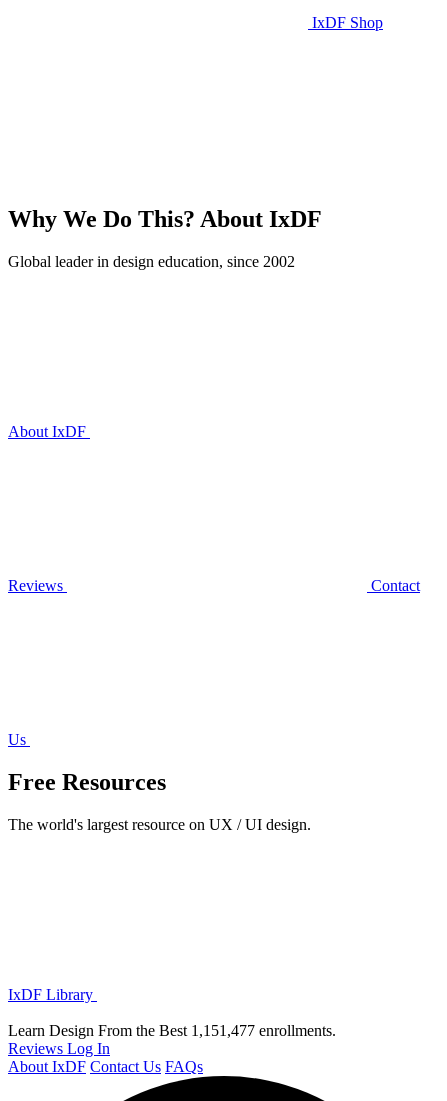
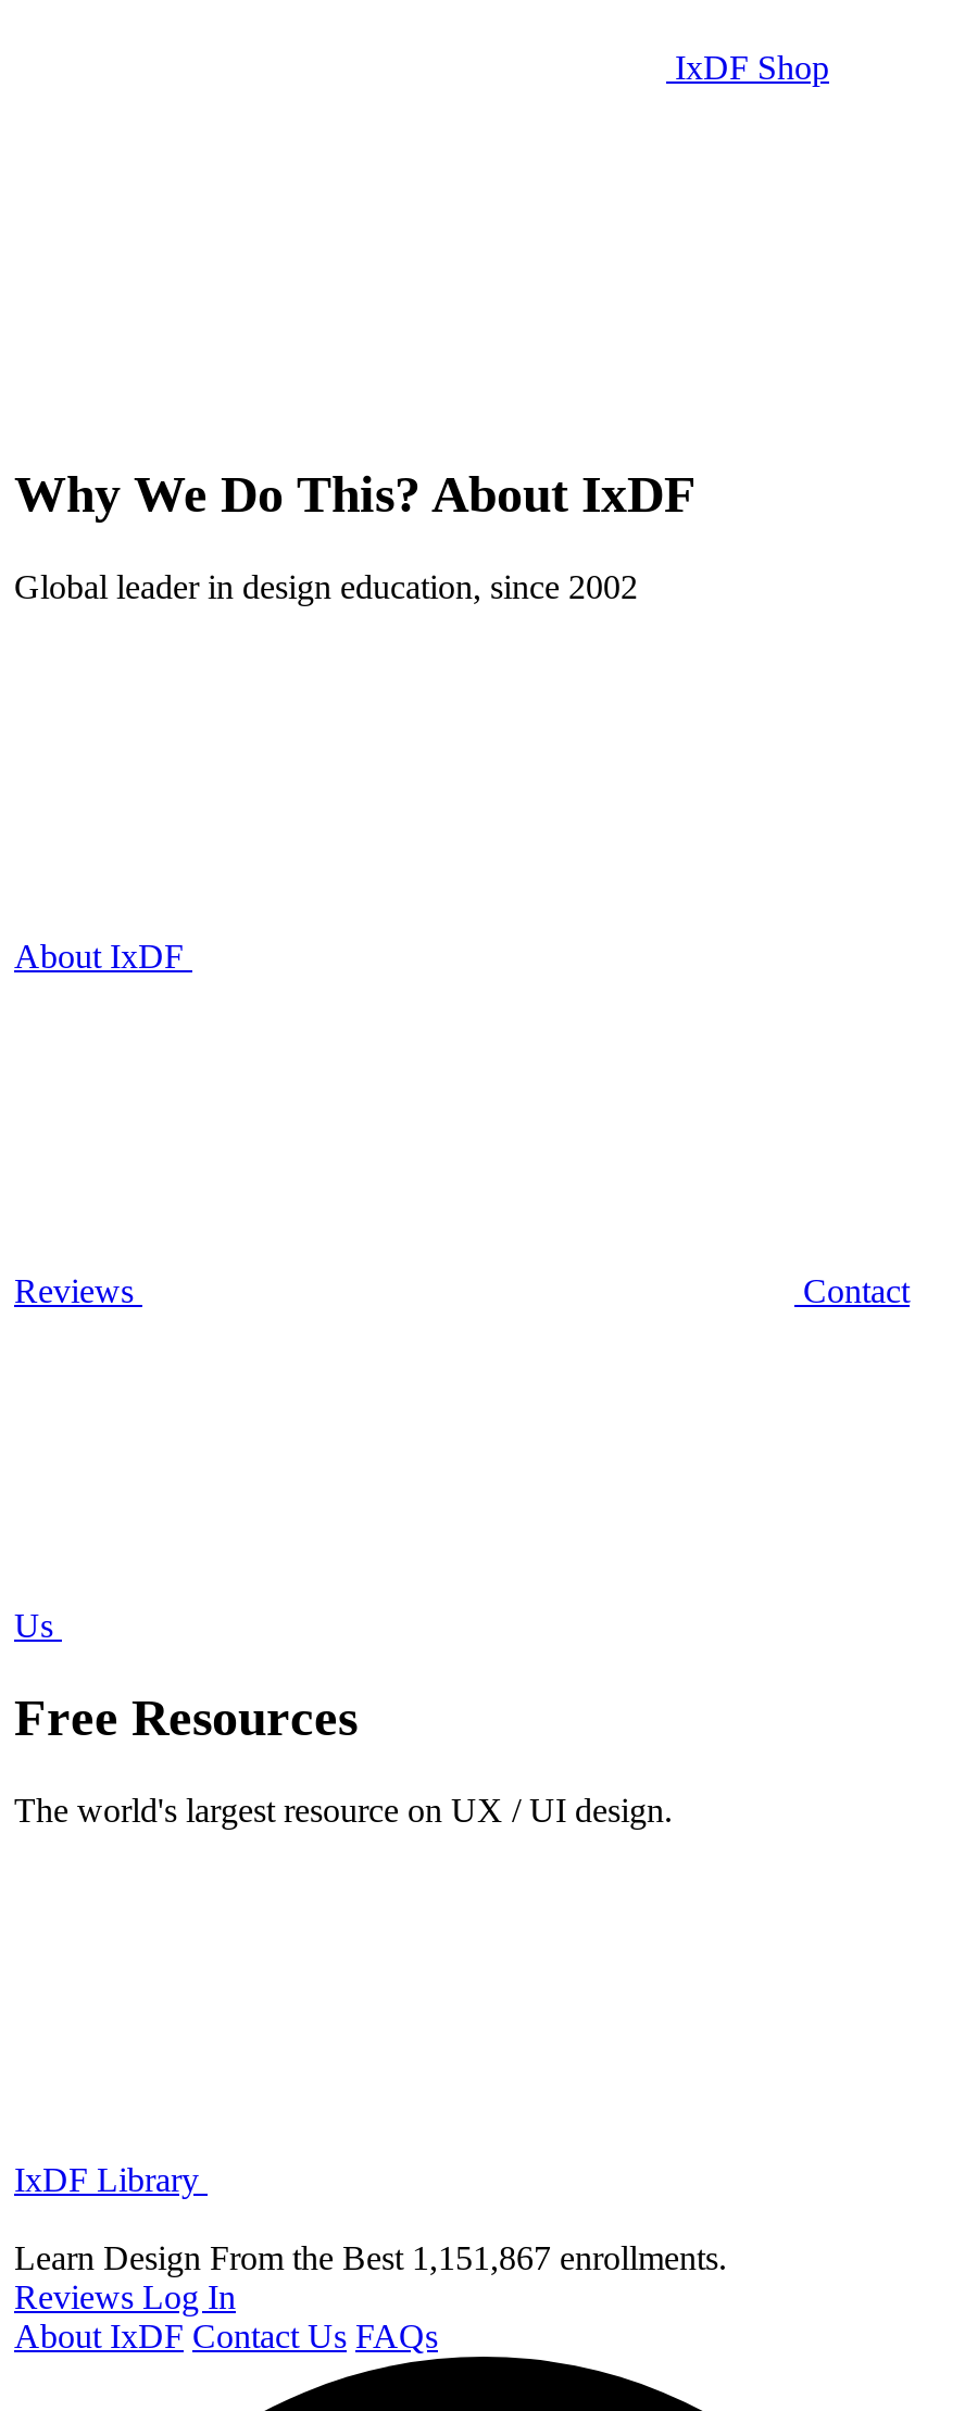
- Learn Design From the Best 1,151,477 enrollments.
+ Learn Design From the Best 1,151,867 enrollments.
